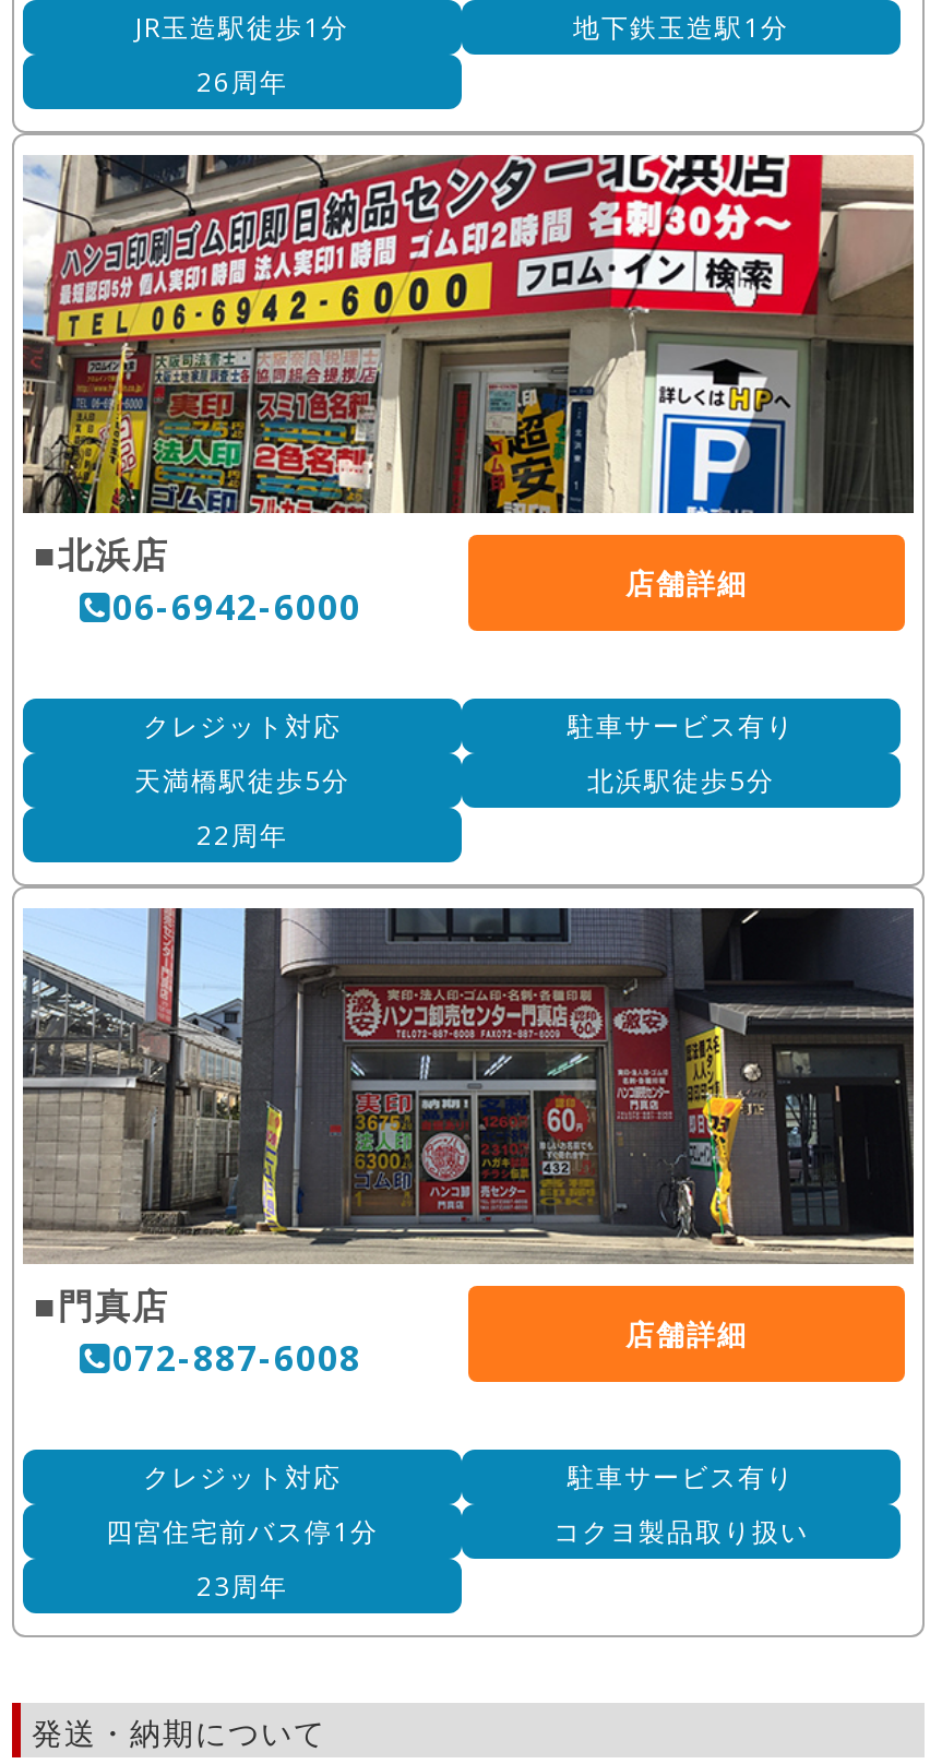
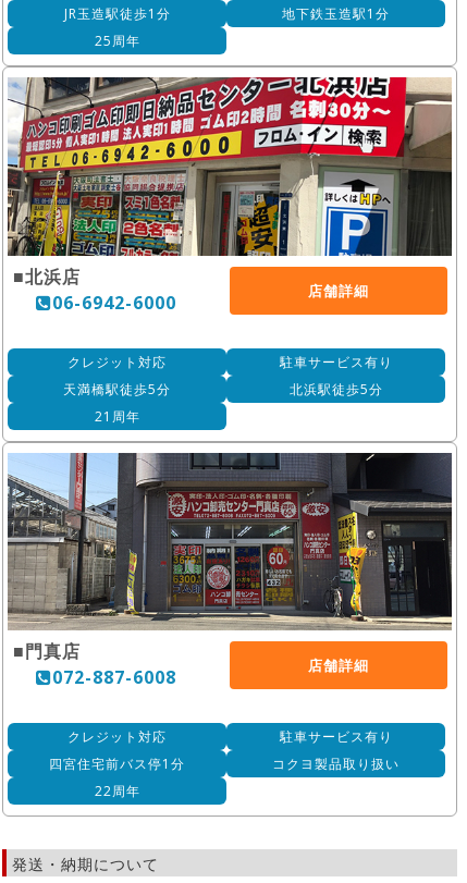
- 26周年
+ 25周年

- 22周年
+ 21周年

- 23周年
+ 22周年
